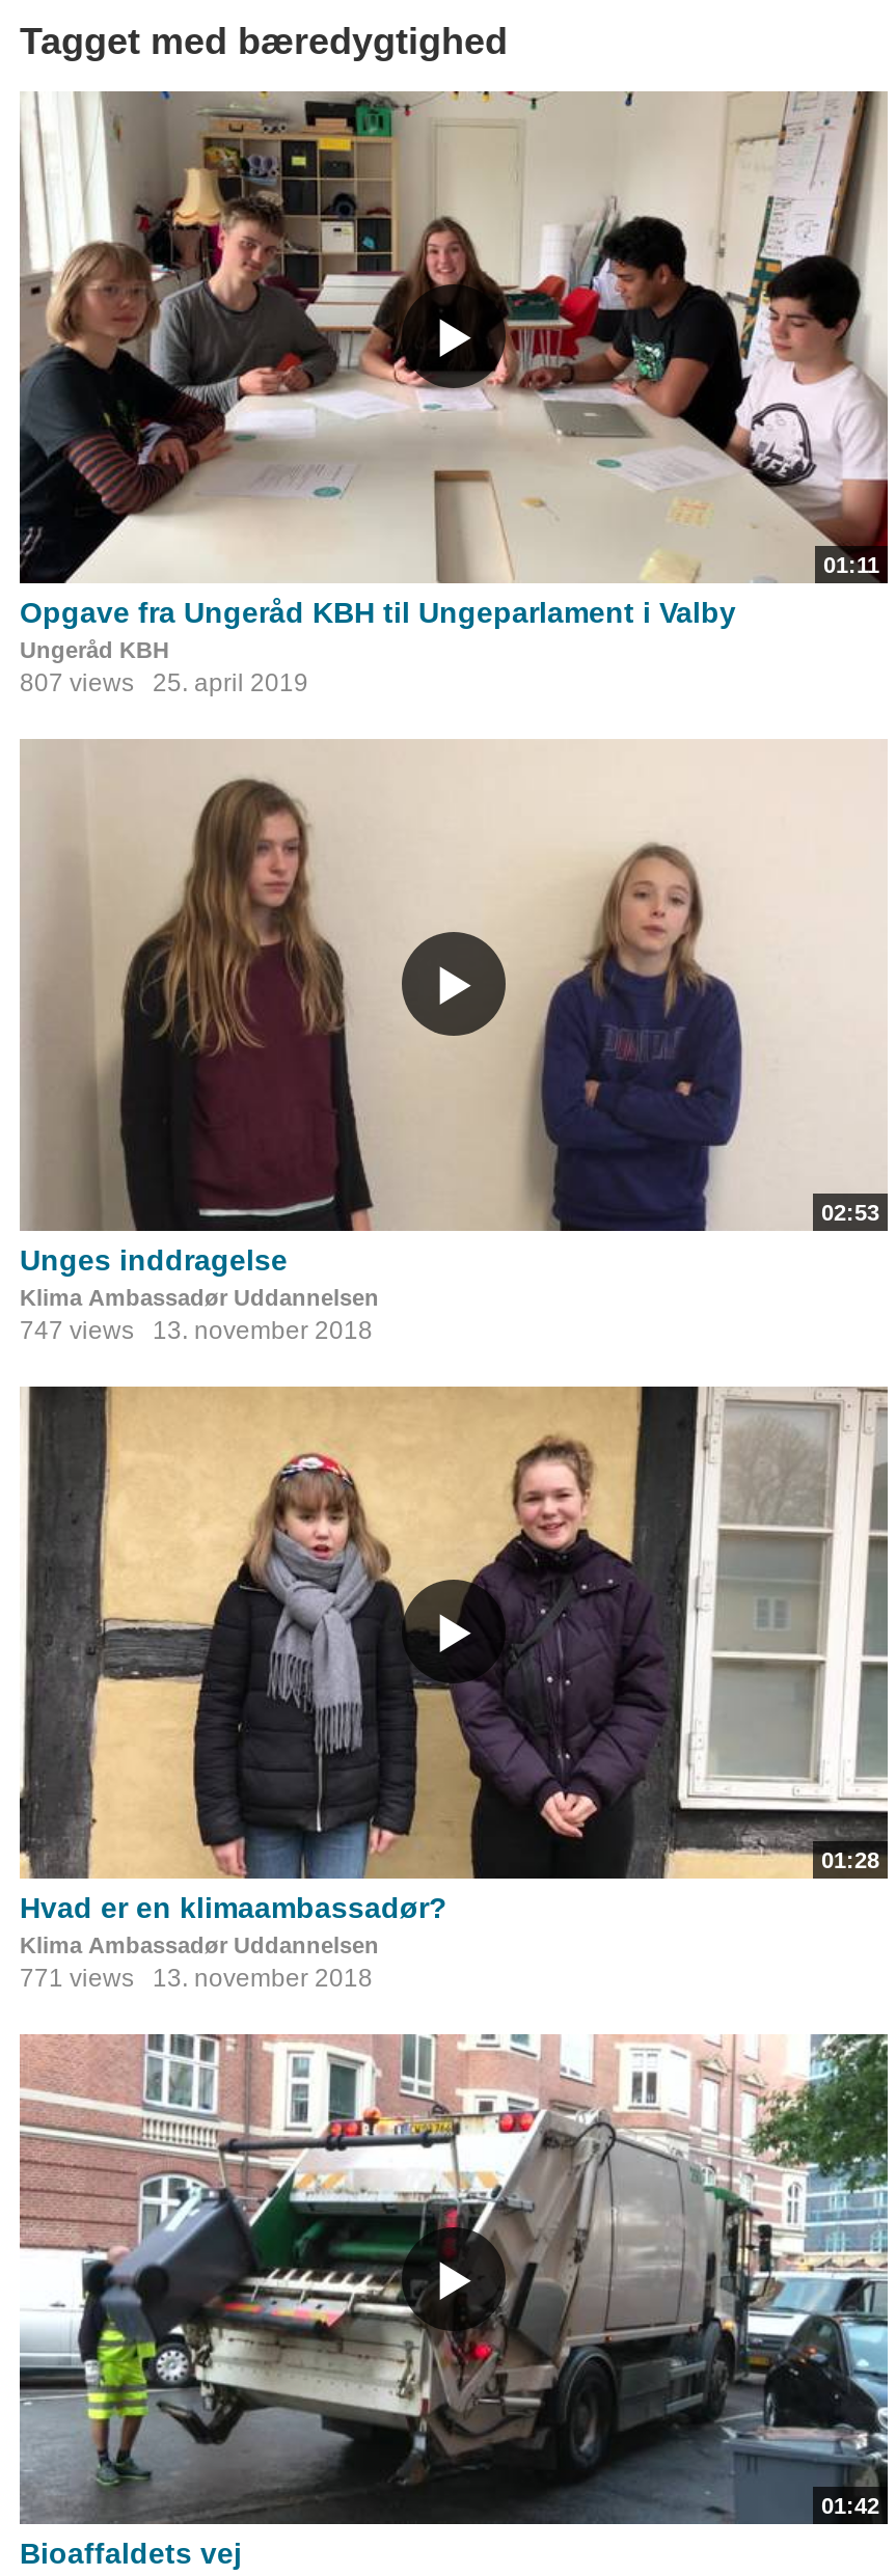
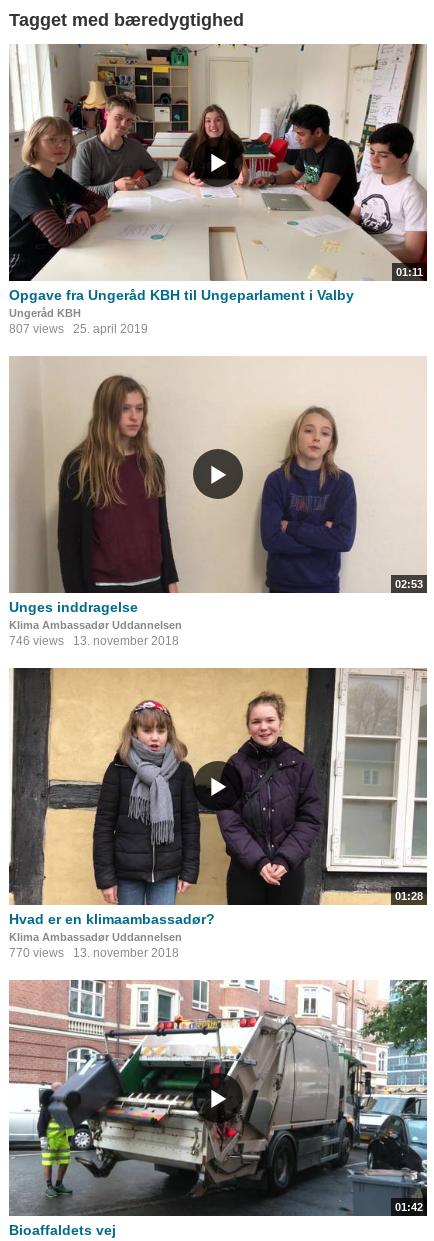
- 747 views 13. november 2018
+ 746 views 13. november 2018

- 771 views 13. november 2018
+ 770 views 13. november 2018
